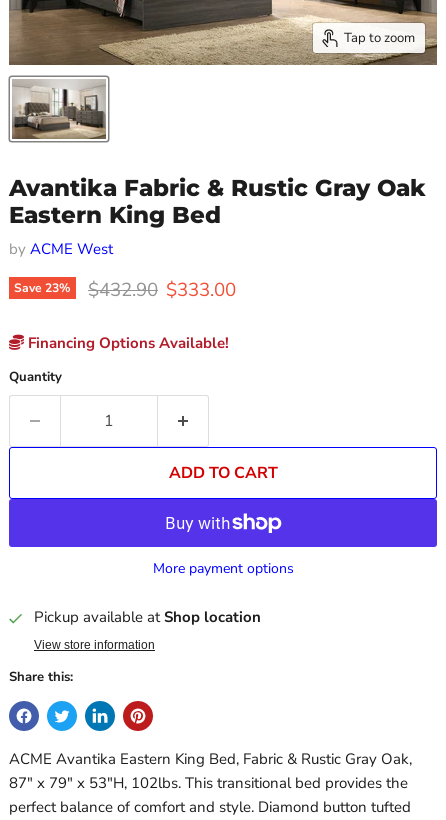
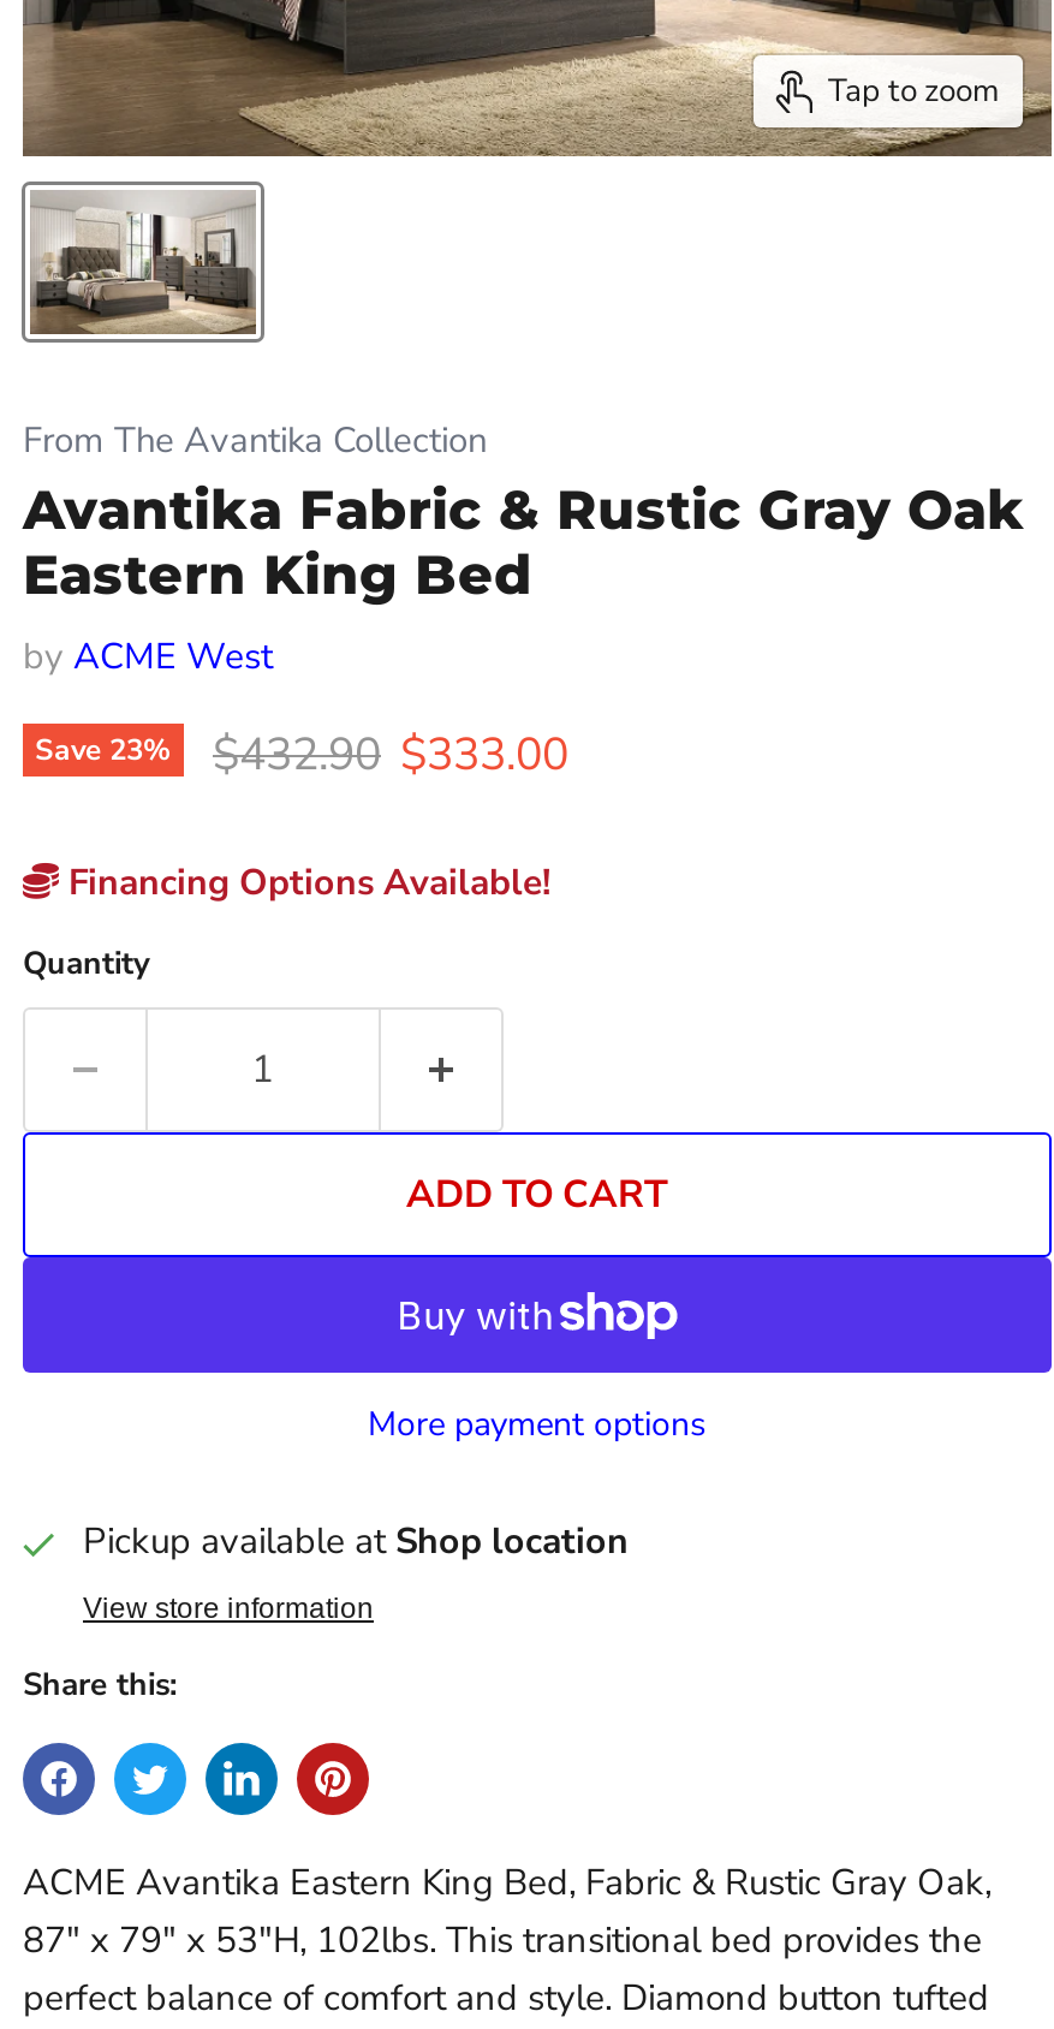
+ From The Avantika Collection
